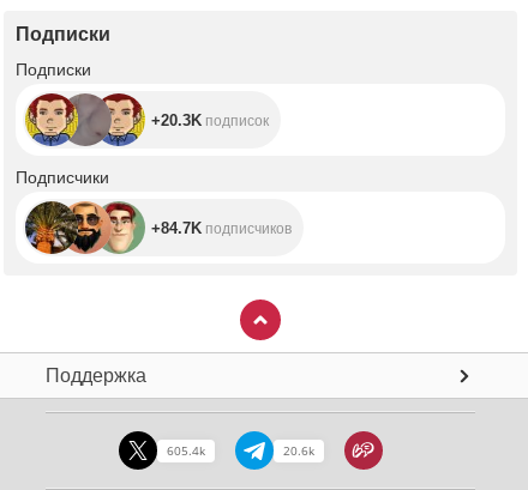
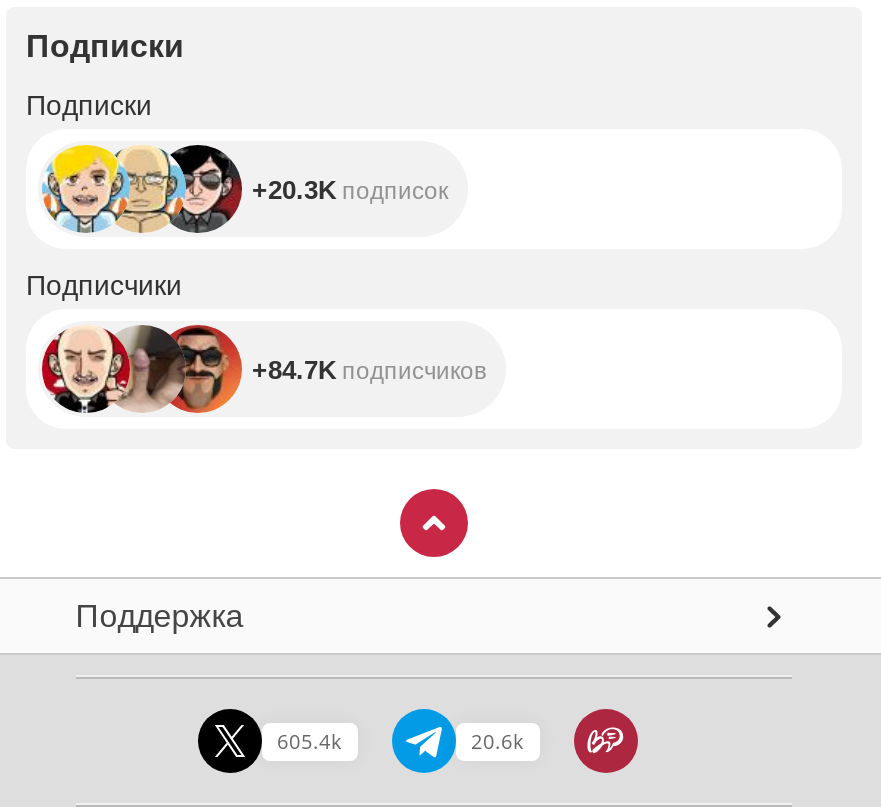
- [image]
+ [image]

- [image]
+ [image]
